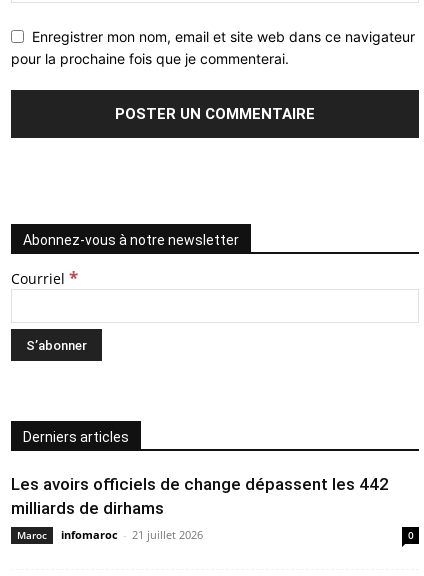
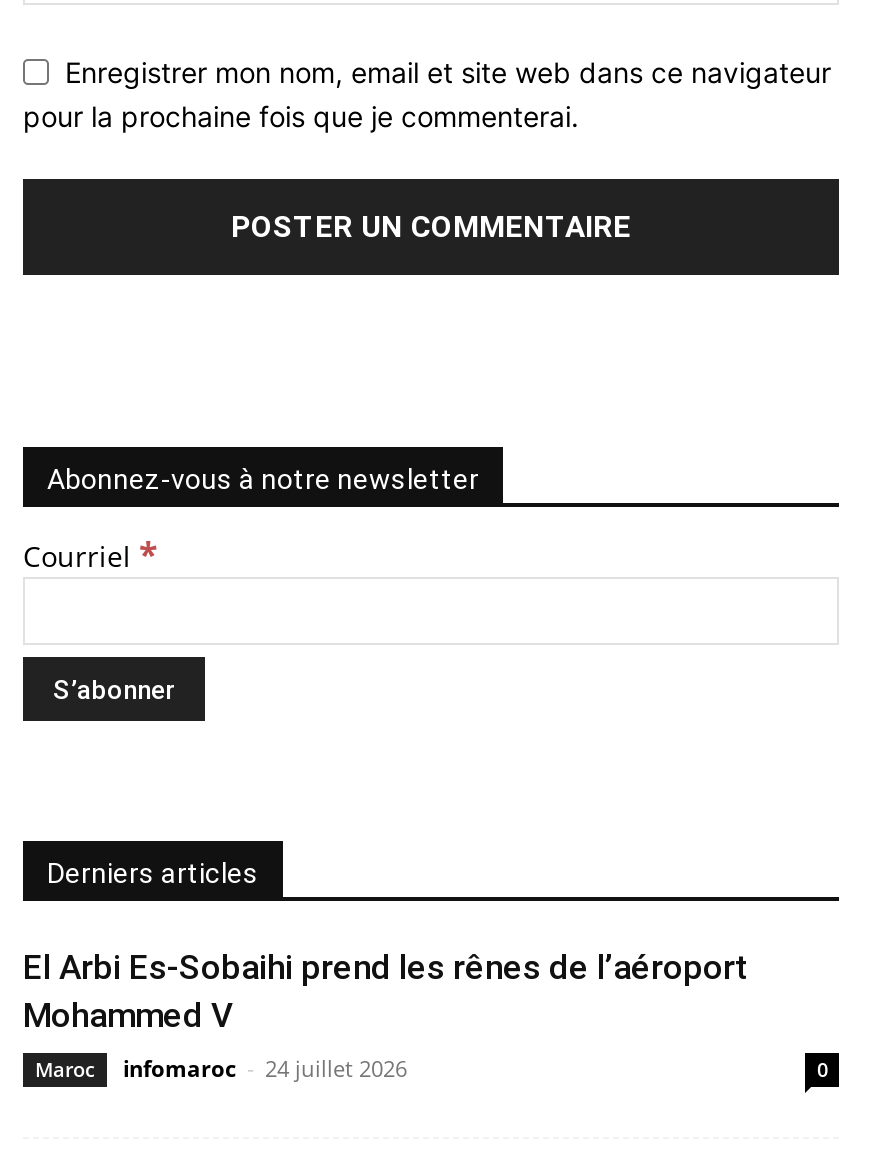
- Les avoirs officiels de change dépassent les 442
- milliards de dirhams
+ El Arbi Es-Sobaihi prend les rênes de l’aéroport
+ Mohammed V

- infomaroc - 21 juillet 2026
+ infomaroc - 24 juillet 2026
